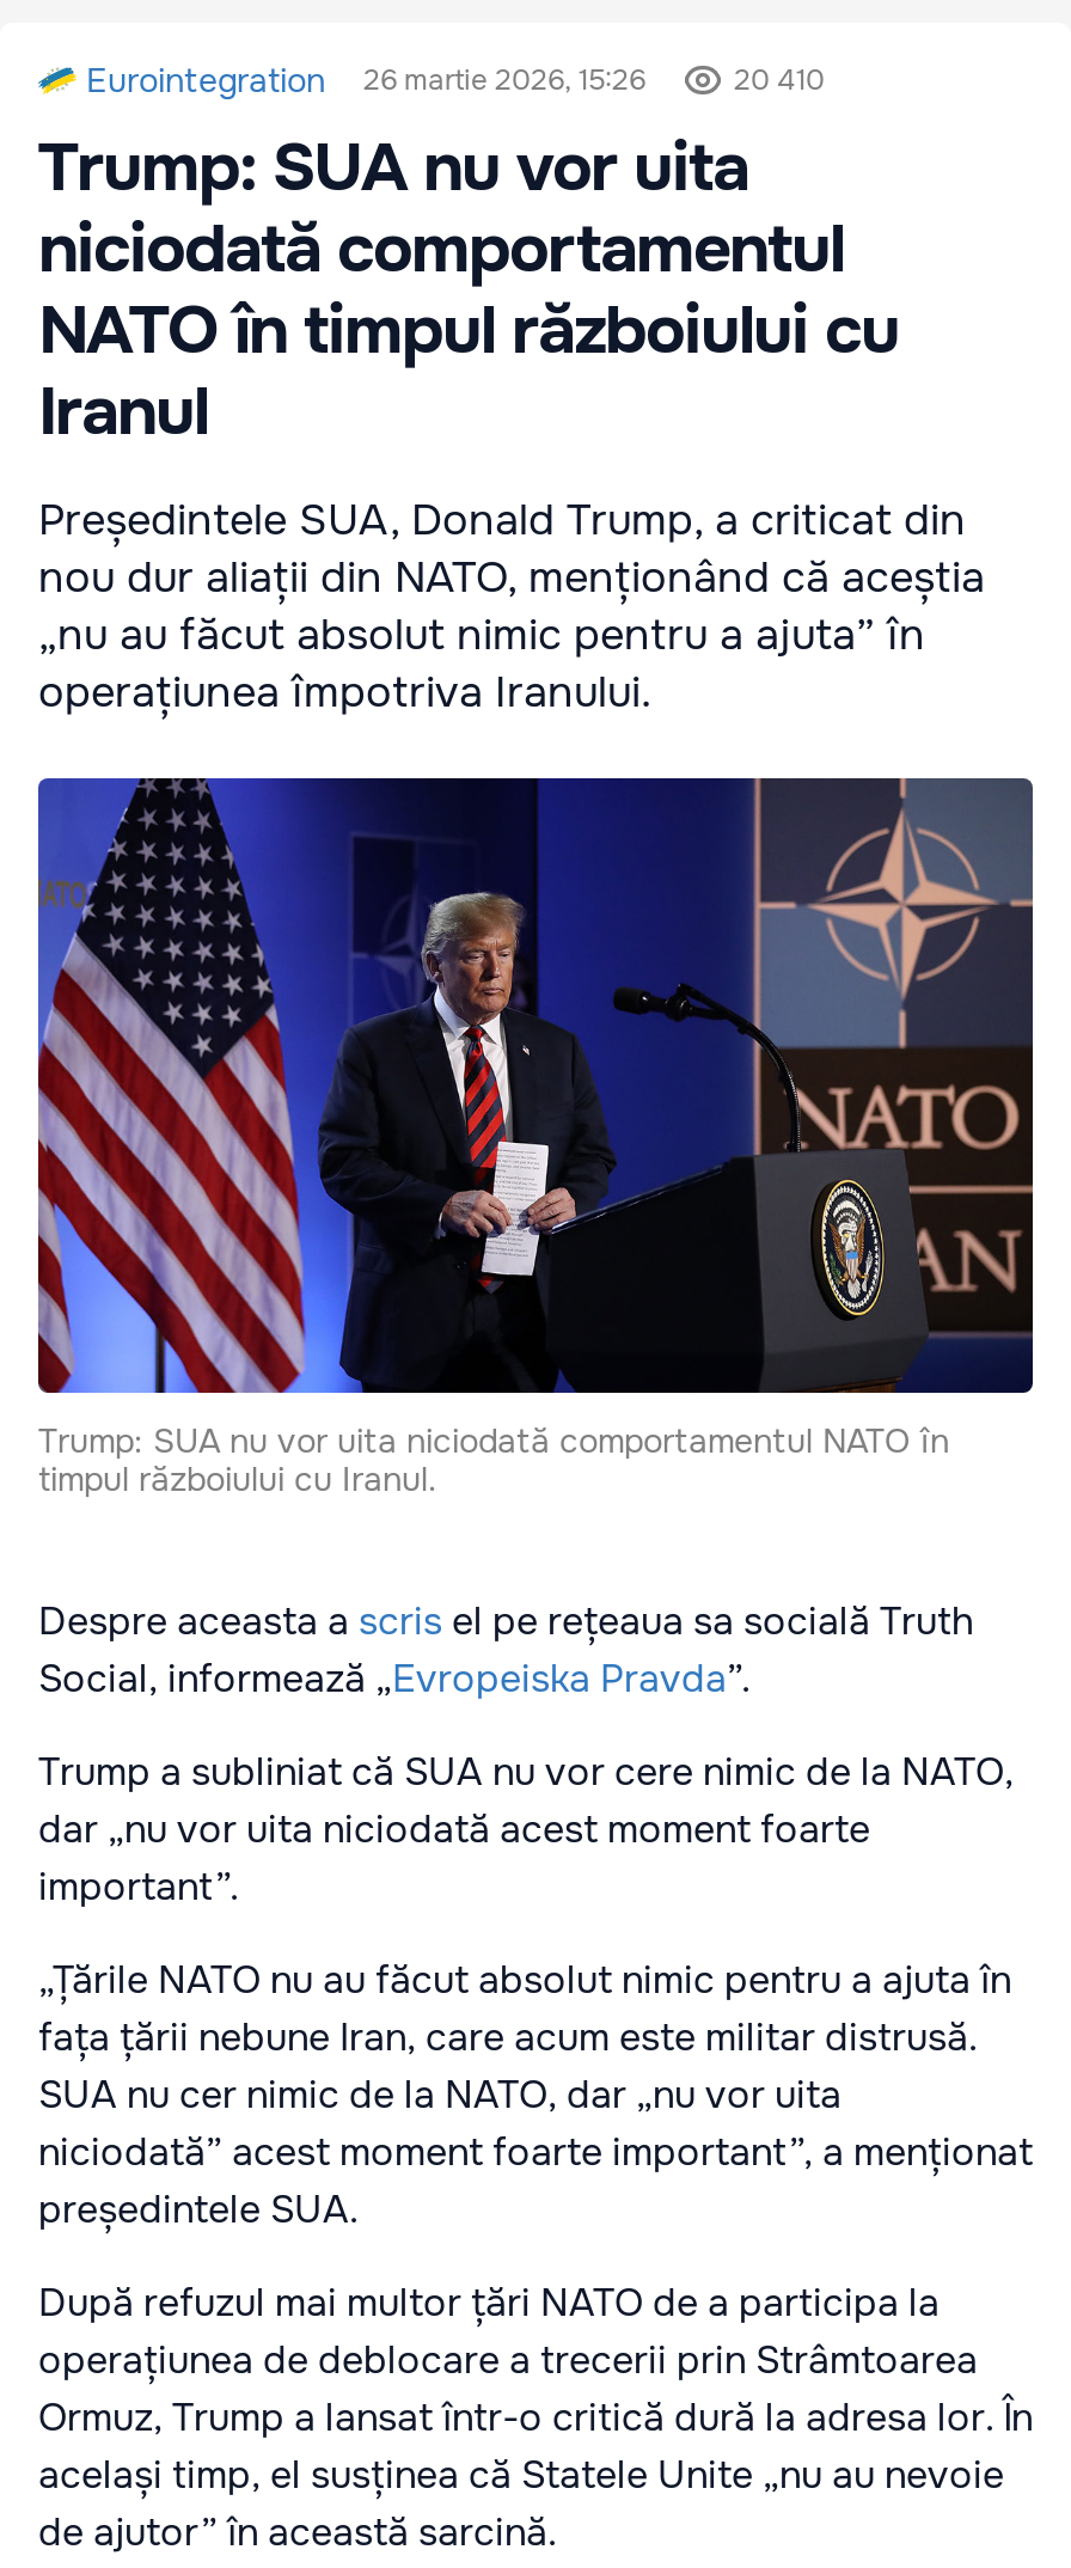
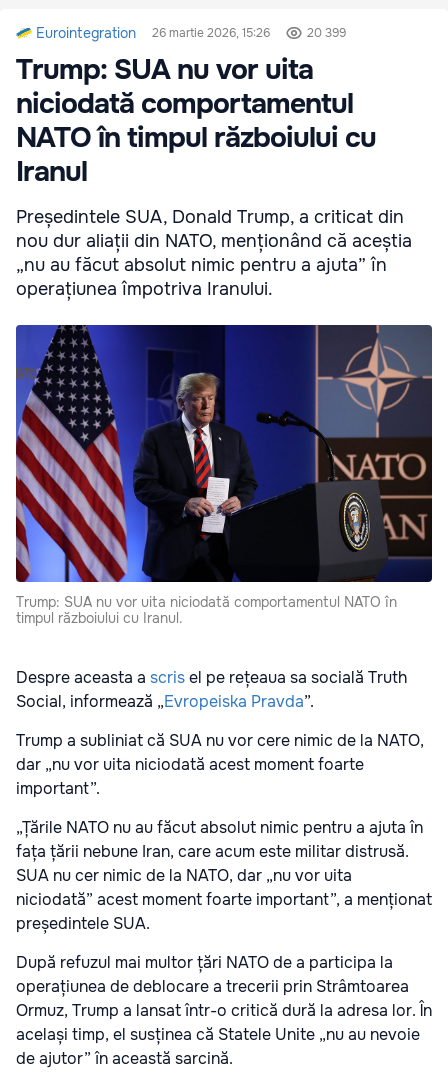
- 20 410
+ 20 399
